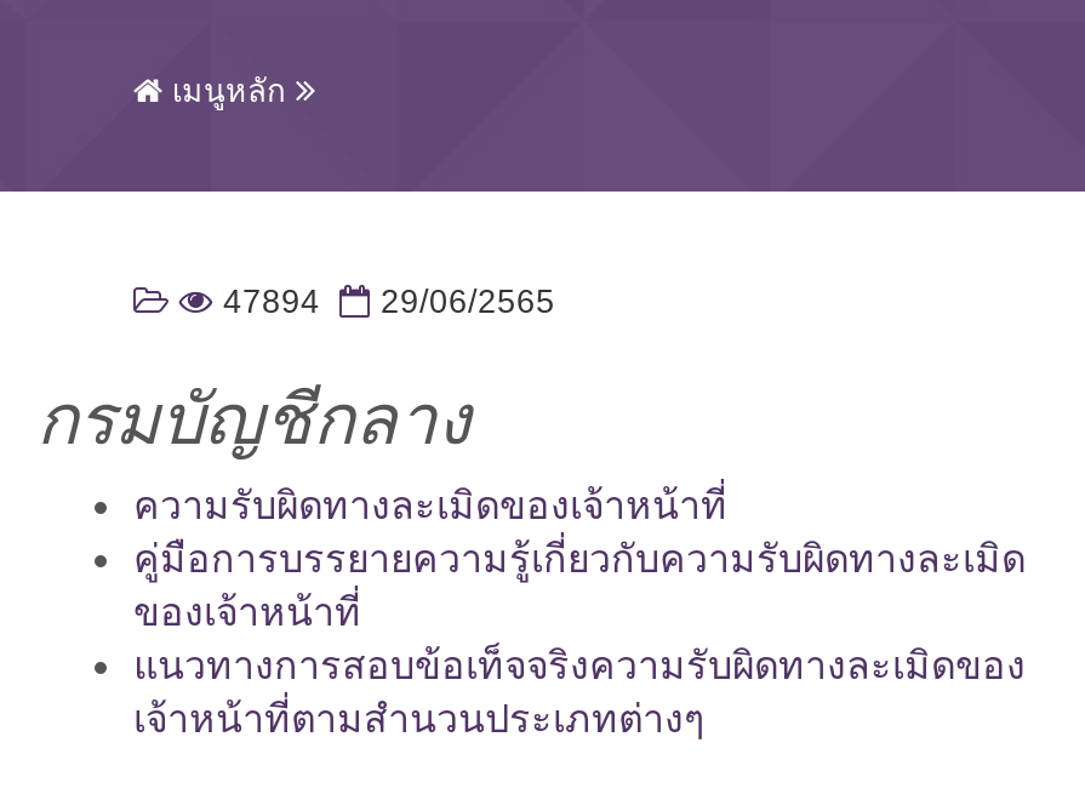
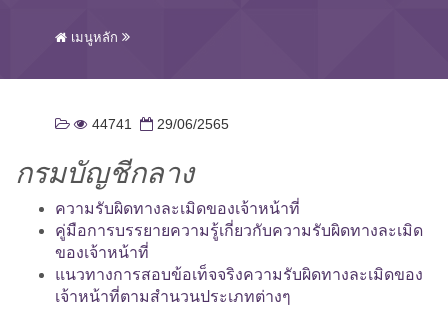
- 47894 29/06/2565
+ 44741 29/06/2565
